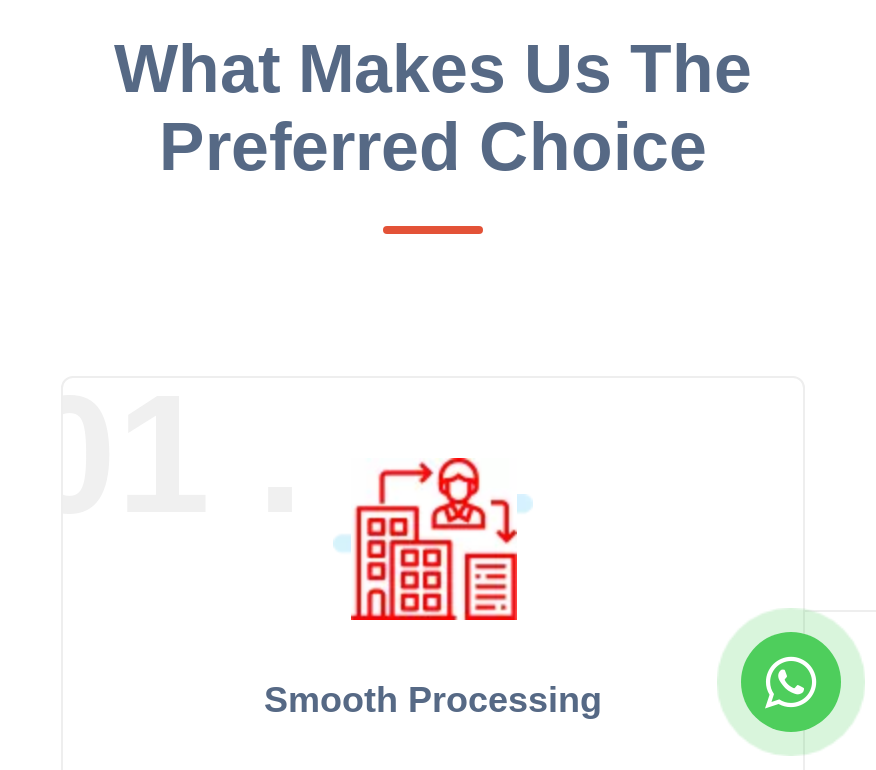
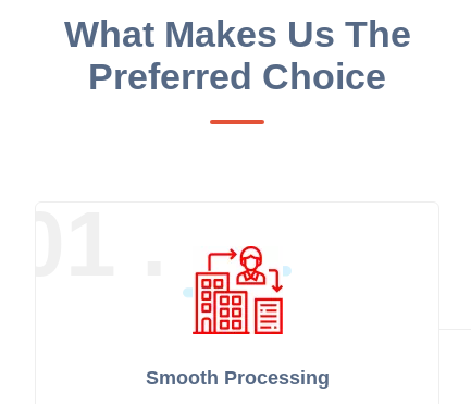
- [image]
